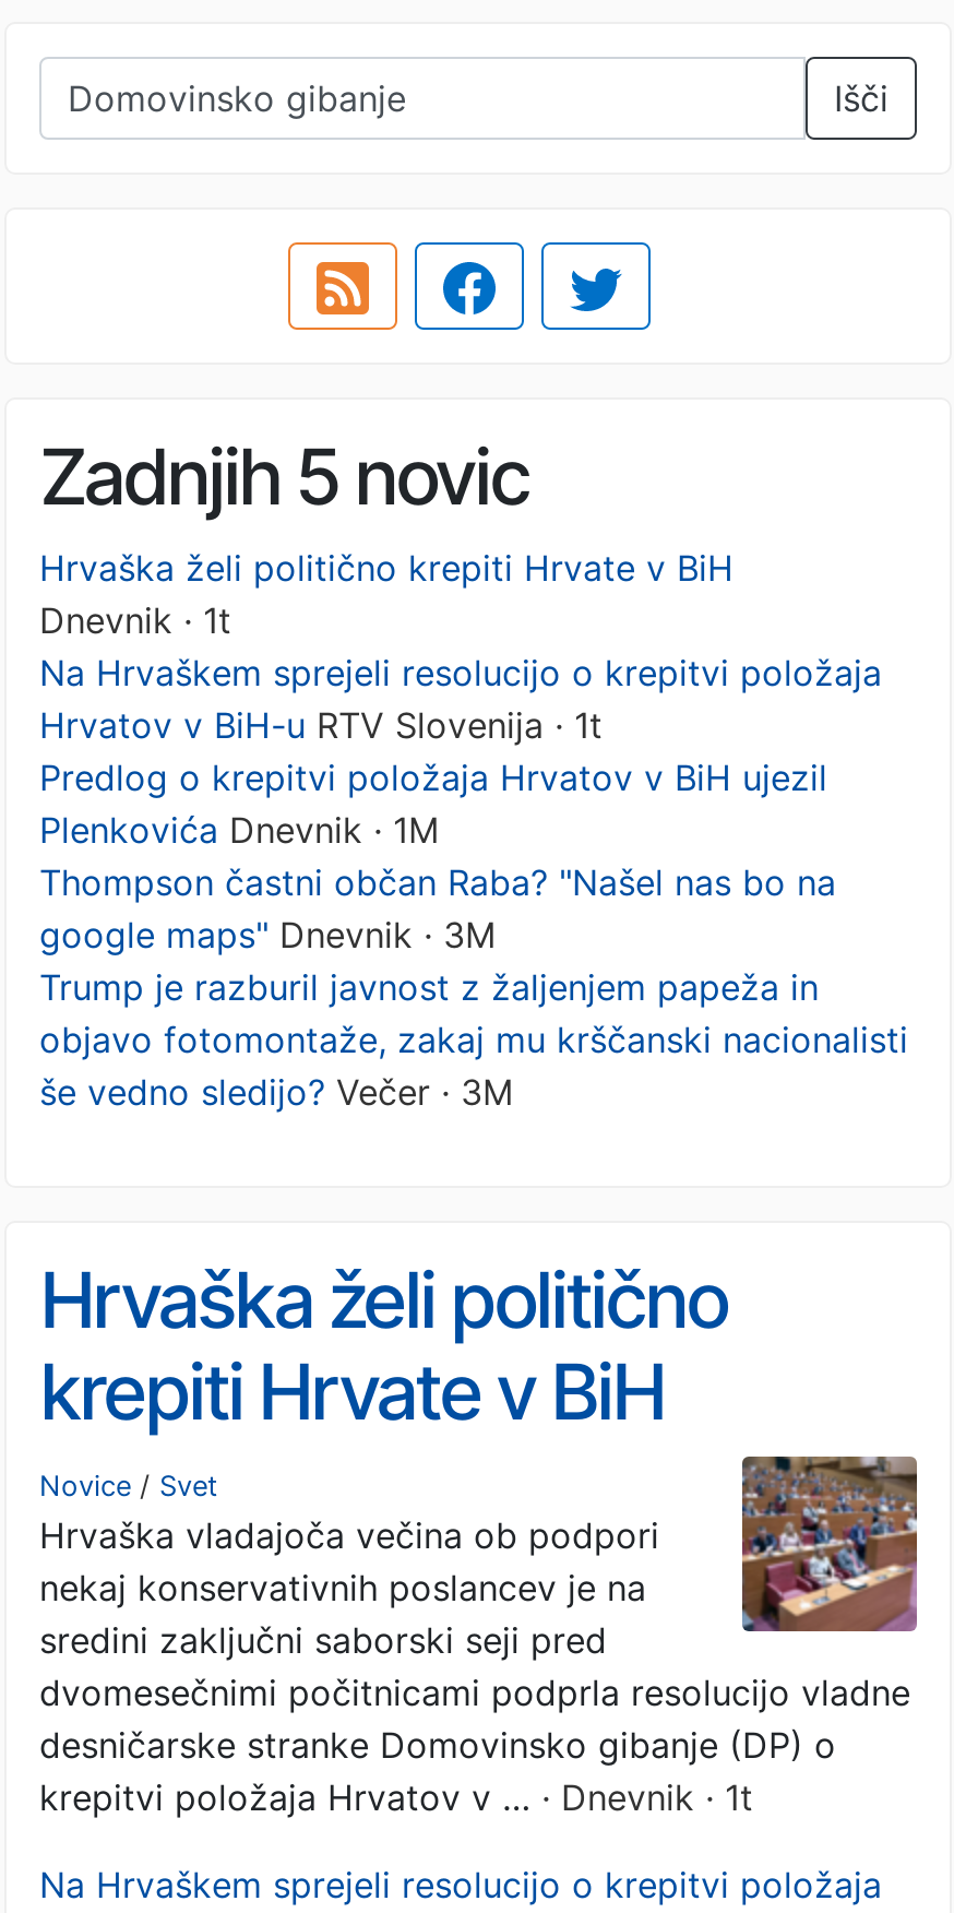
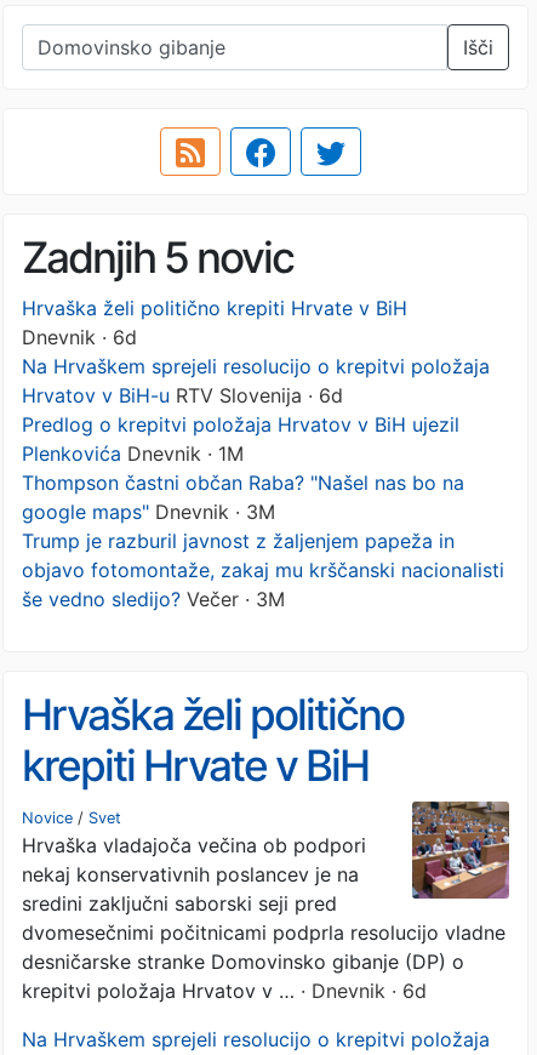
- Dnevnik · 1t
+ Dnevnik · 6d

- Hrvatov v BiH-u RTV Slovenija · 1t
+ Hrvatov v BiH-u RTV Slovenija · 6d

- krepitvi položaja Hrvatov v … · Dnevnik · 1t
+ krepitvi položaja Hrvatov v … · Dnevnik · 6d
